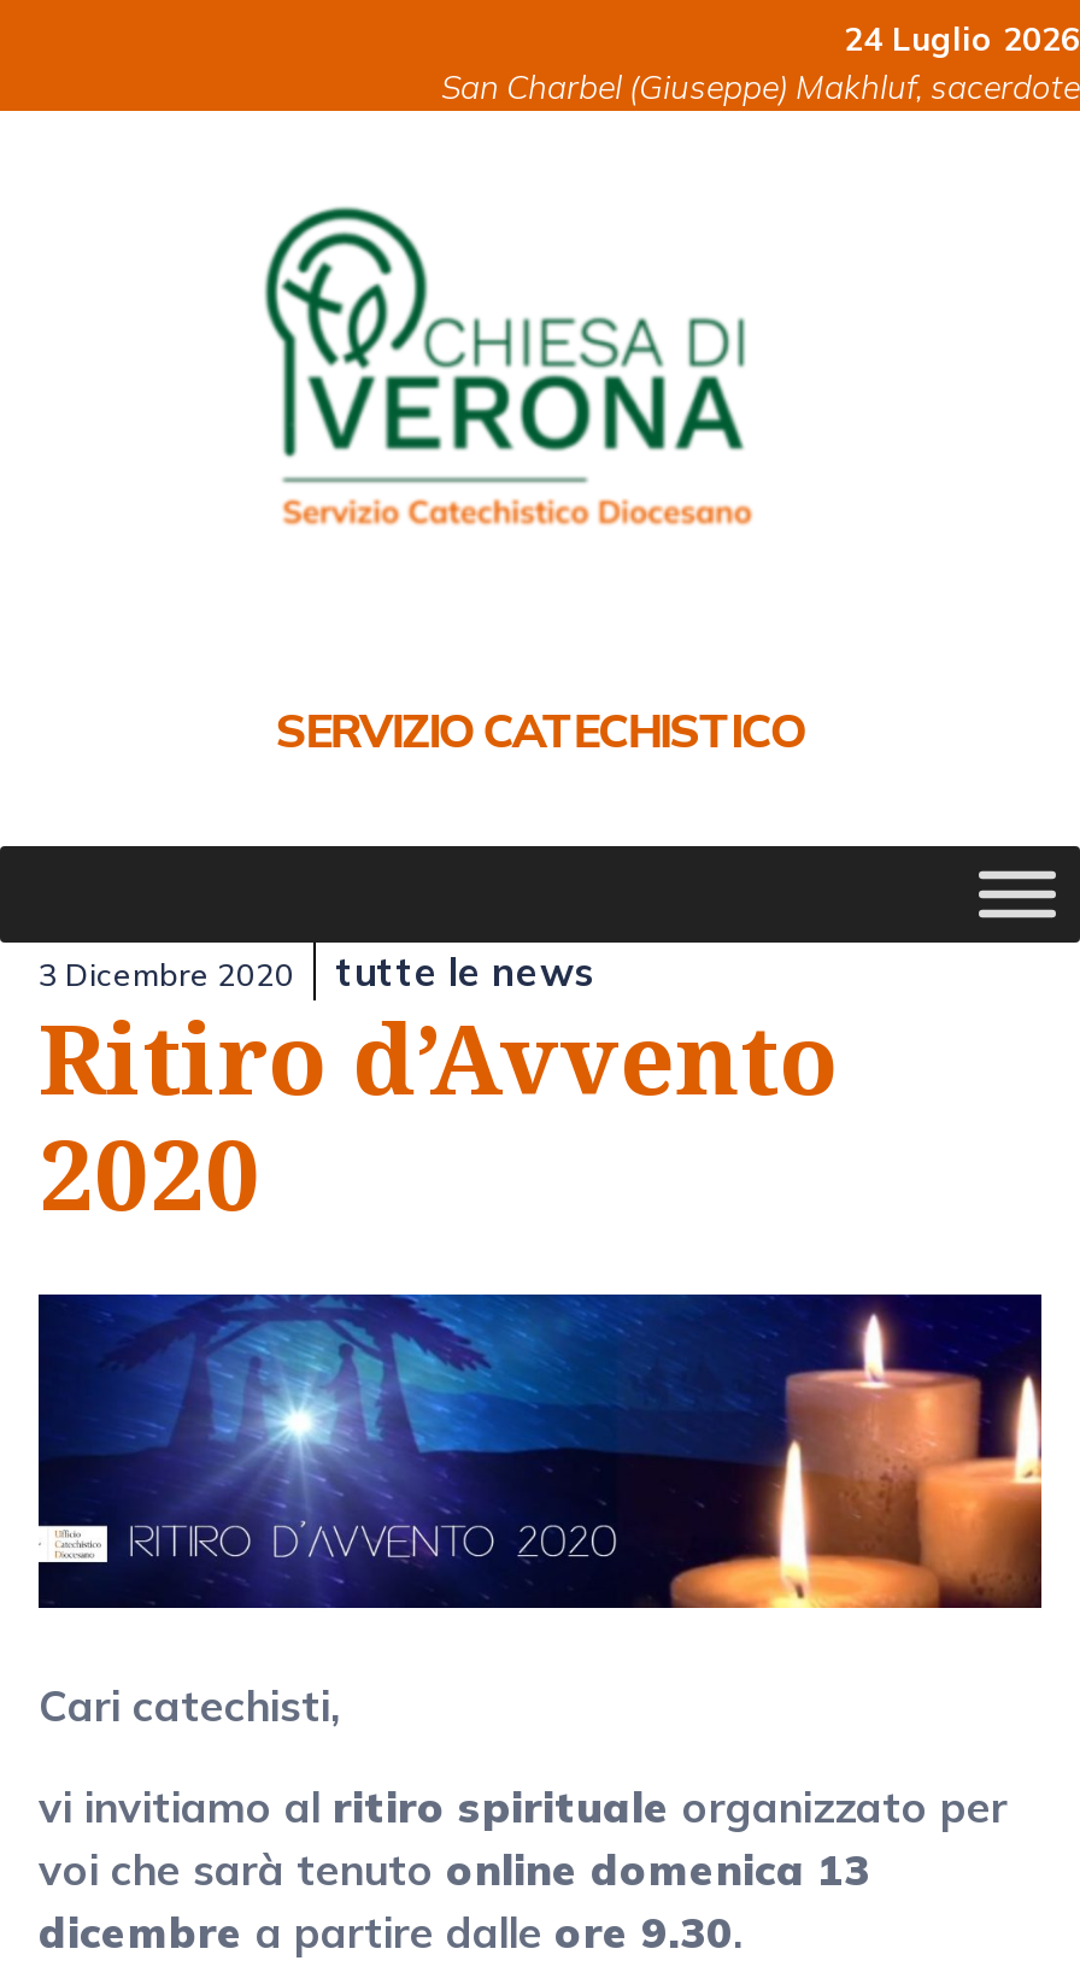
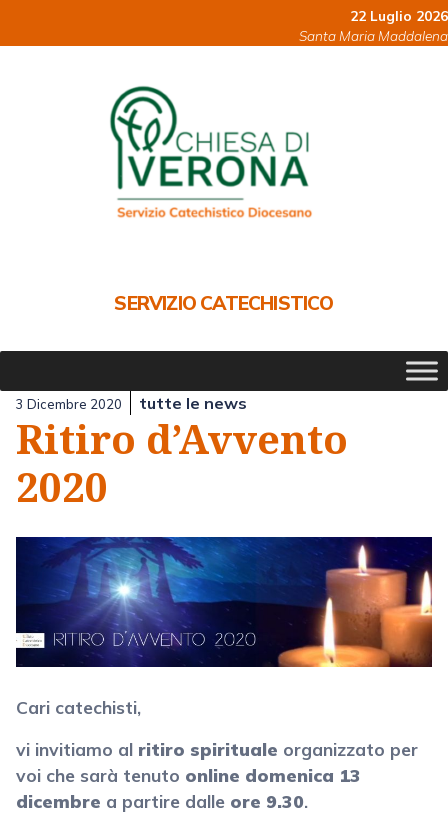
- 24 Luglio 2026
- San Charbel (Giuseppe) Makhluf, sacerdote
+ 22 Luglio 2026
+ Santa Maria Maddalena
